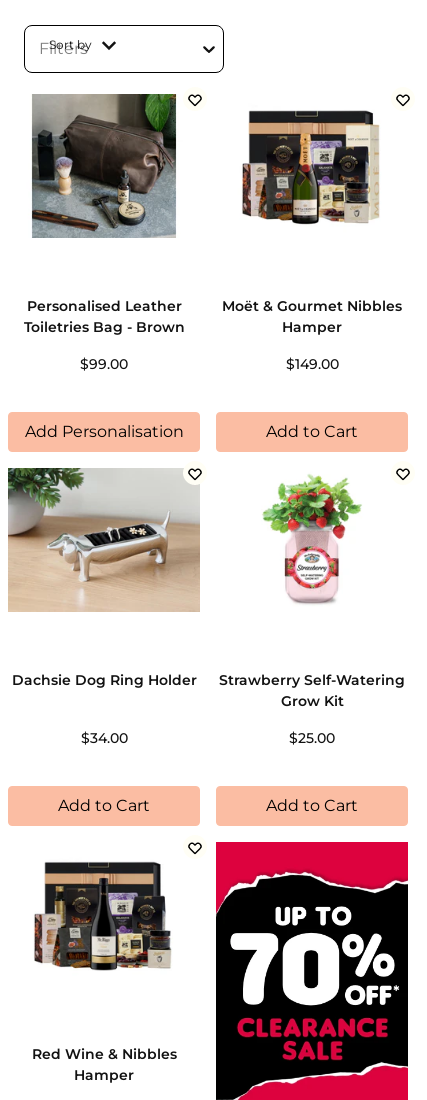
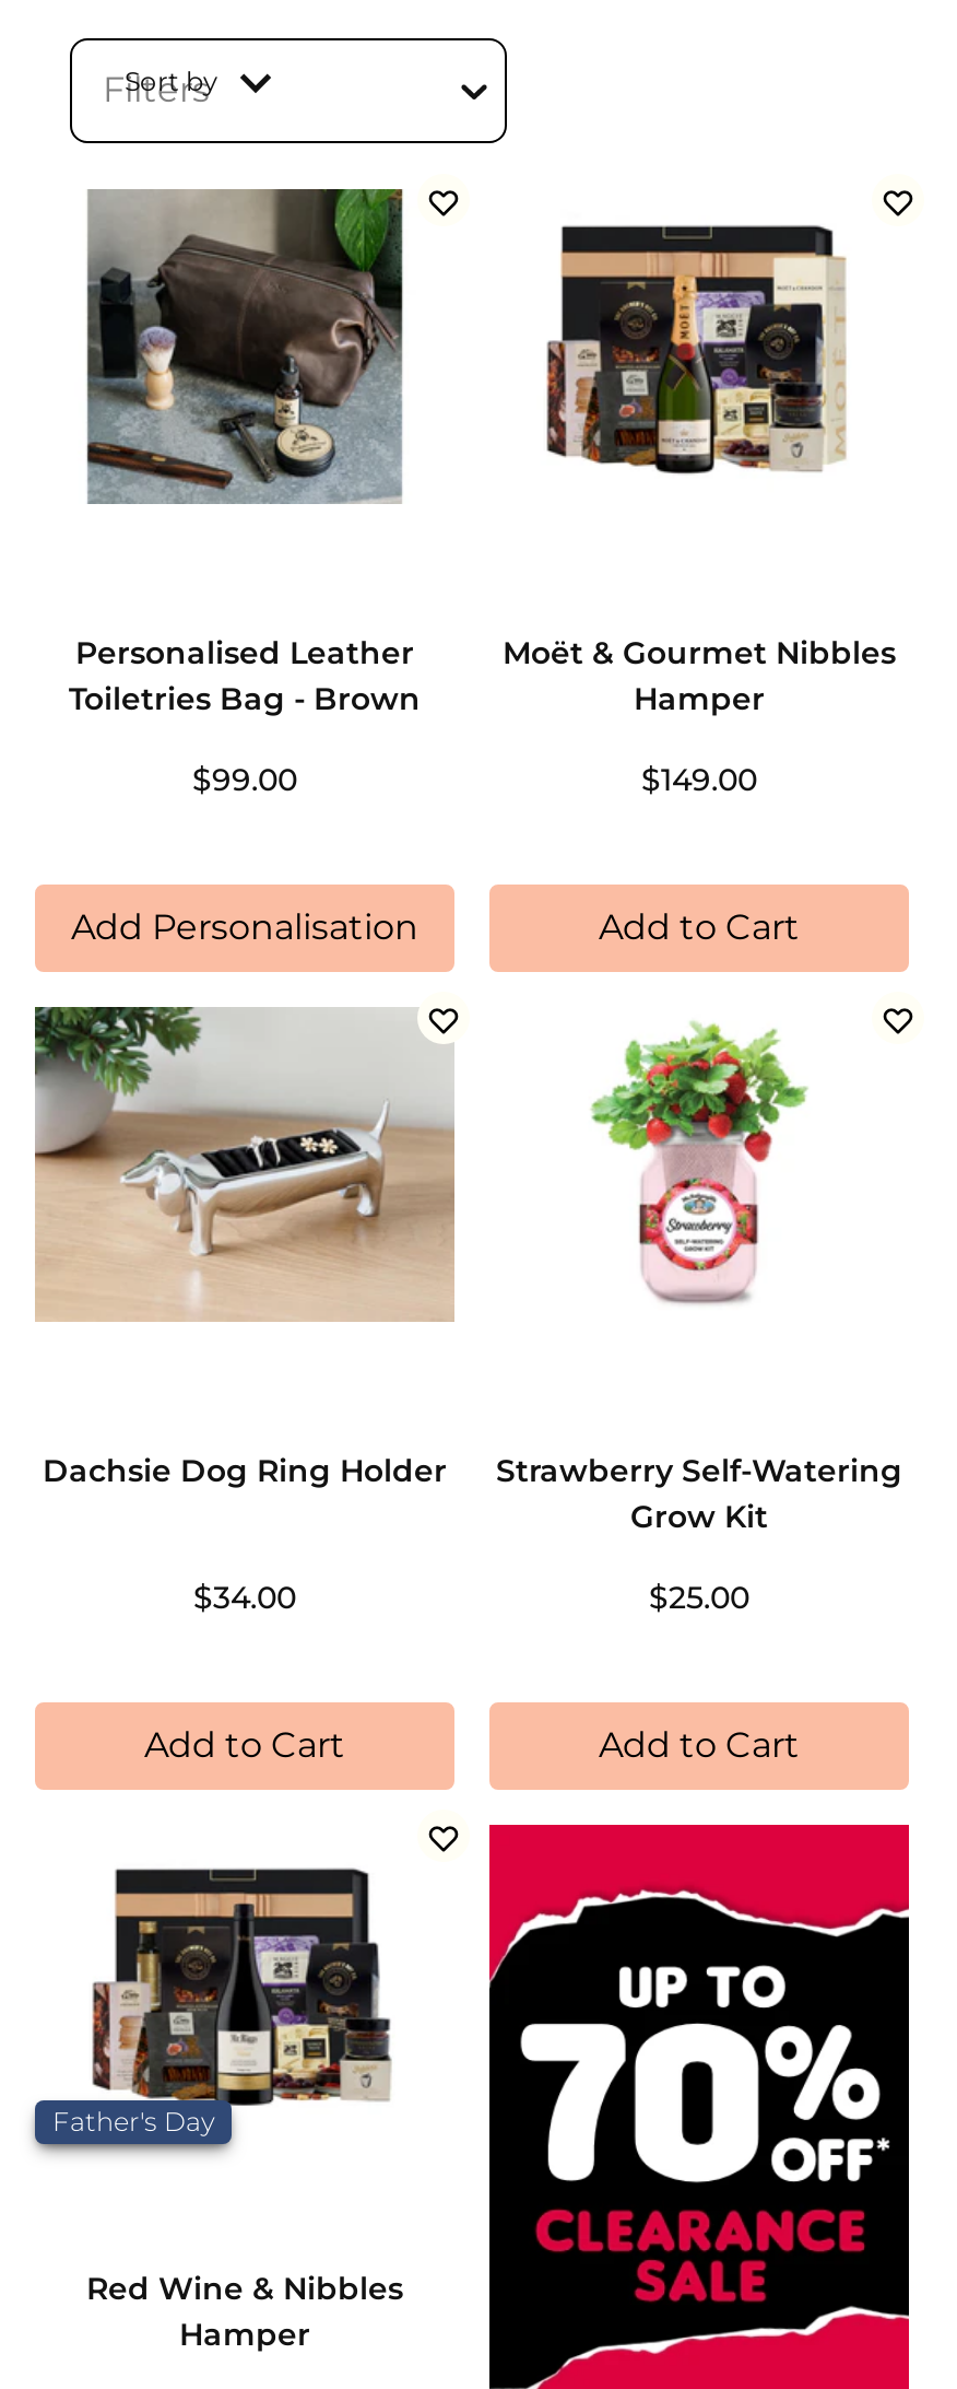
+ Father's Day
